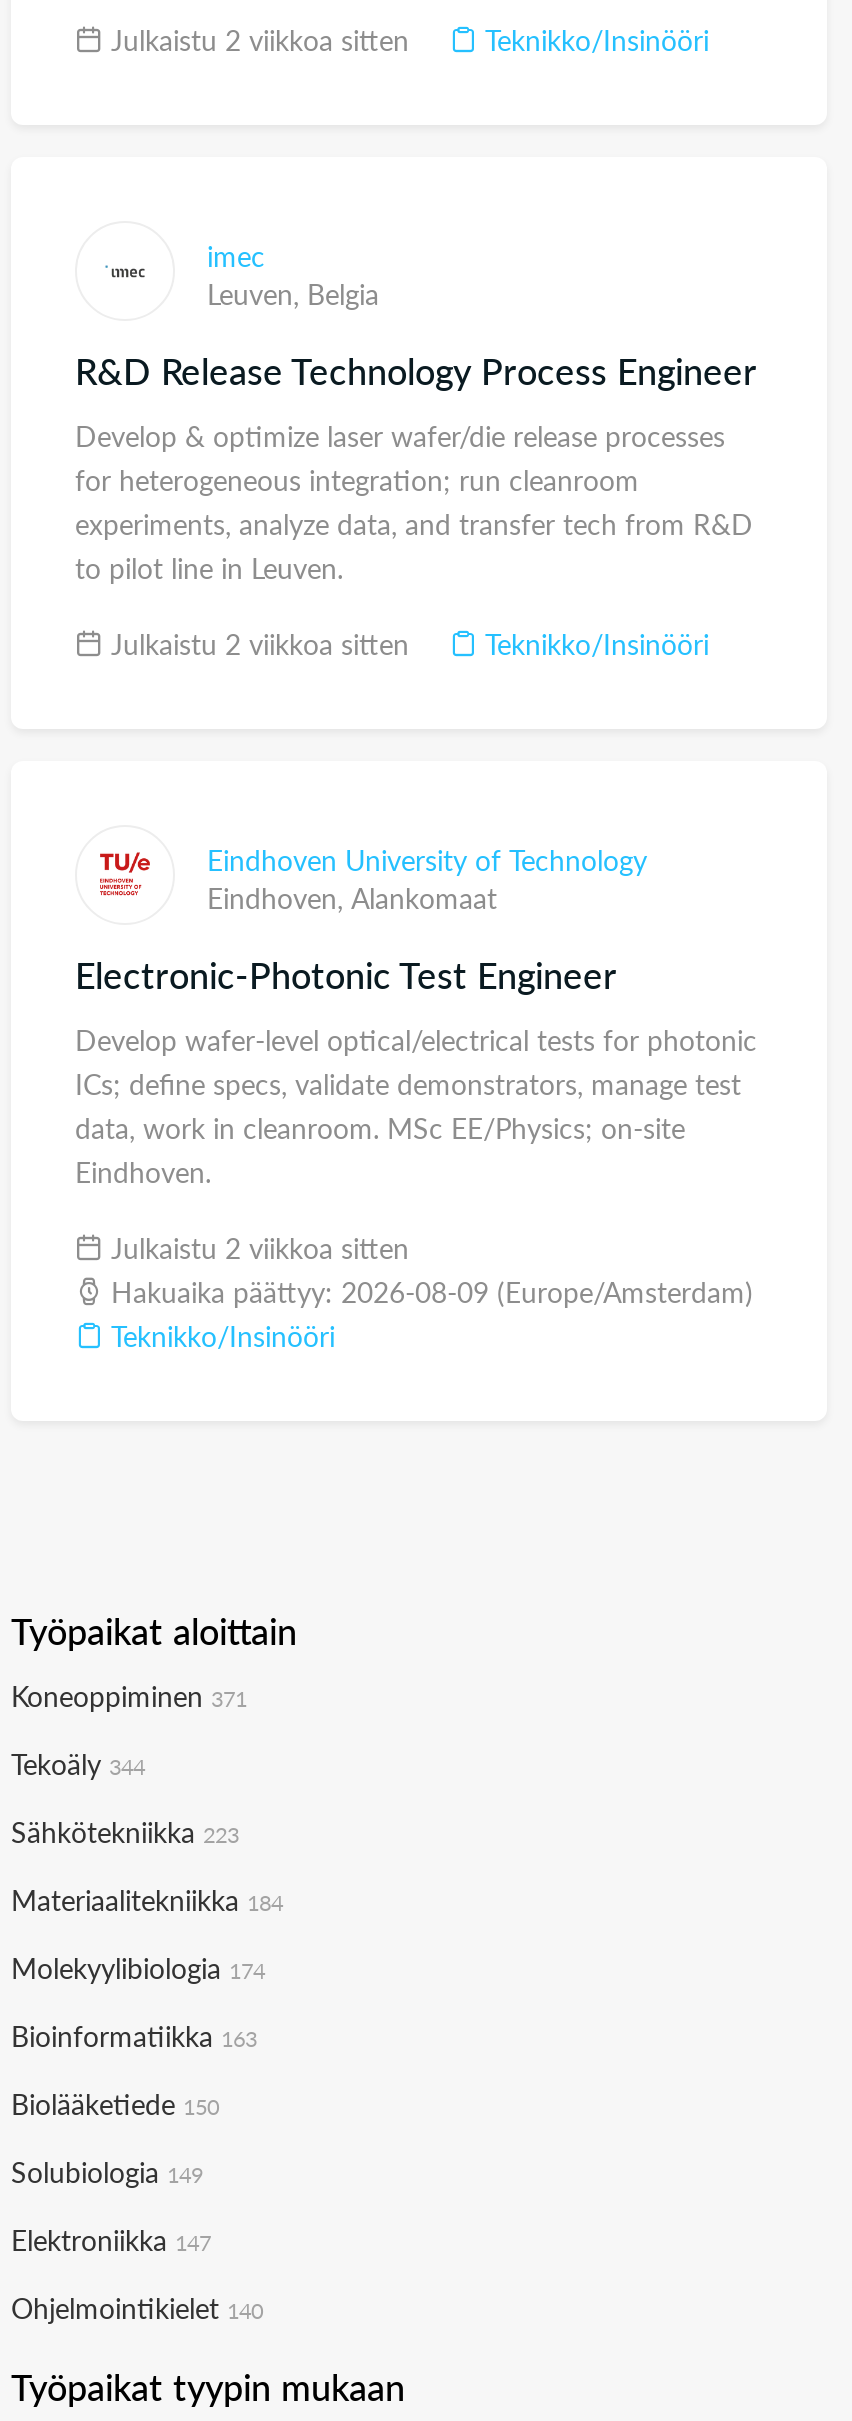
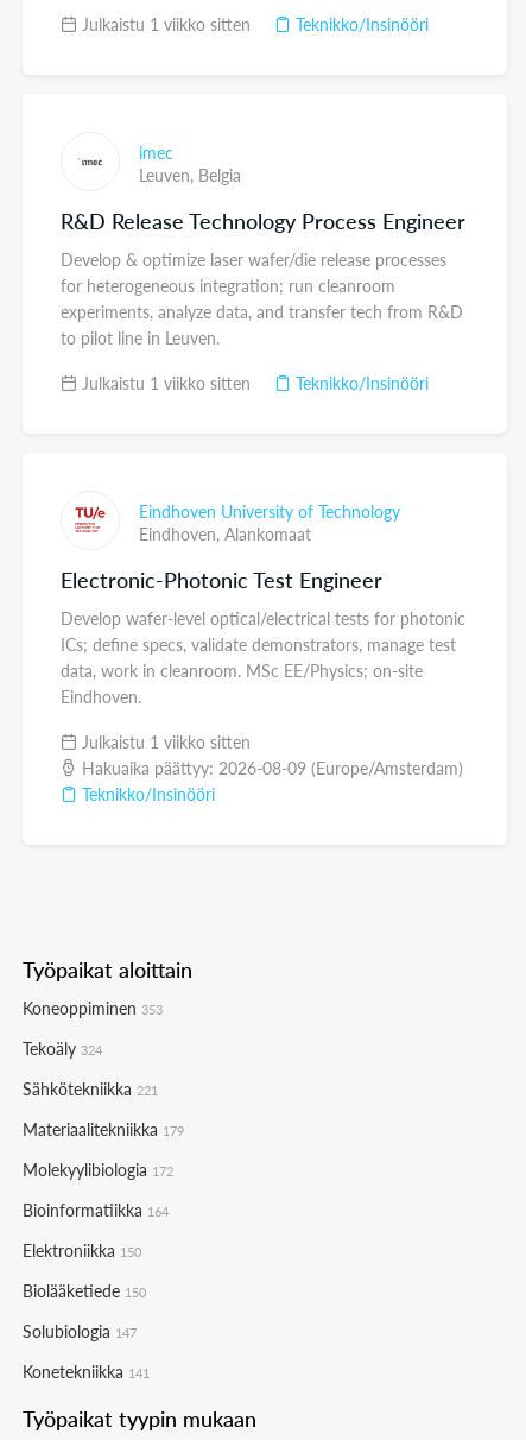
- Julkaistu 2 viikkoa sitten
+ Julkaistu 1 viikko sitten

- Julkaistu 2 viikkoa sitten
+ Julkaistu 1 viikko sitten

- Julkaistu 2 viikkoa sitten
+ Julkaistu 1 viikko sitten

- Koneoppiminen 371
- Tekoäly 344
- Sähkötekniikka 223
- Materiaalitekniikka 184
- Molekyylibiologia 174
- Bioinformatiikka 163
+ Koneoppiminen 353
+ Tekoäly 324
+ Sähkötekniikka 221
+ Materiaalitekniikka 179
+ Molekyylibiologia 172
+ Bioinformatiikka 164
+ Elektroniikka 150

moved down: Biolääketiede 150

- Solubiologia 149
- Elektroniikka 147
- Ohjelmointikielet 140
+ Solubiologia 147
+ Konetekniikka 141
